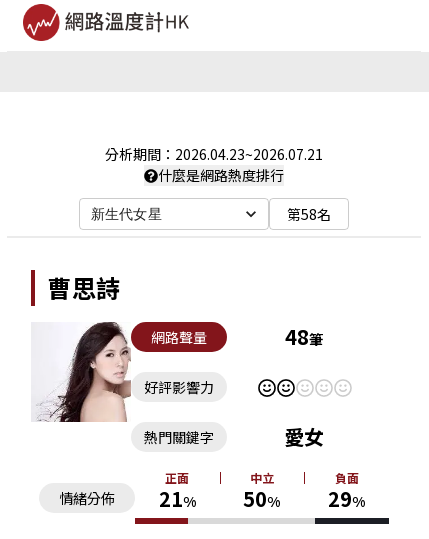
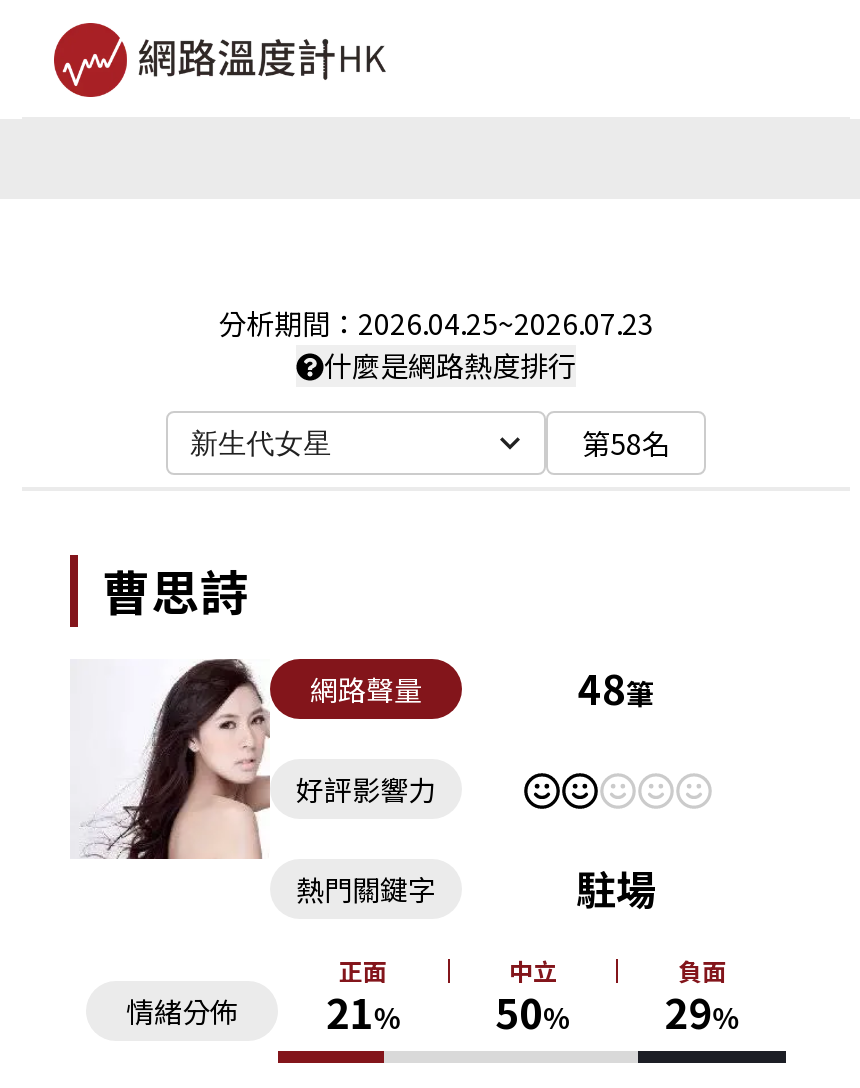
- 分析期間：2026.04.23~2026.07.21
+ 分析期間：2026.04.25~2026.07.23

- 愛女
+ 駐場
